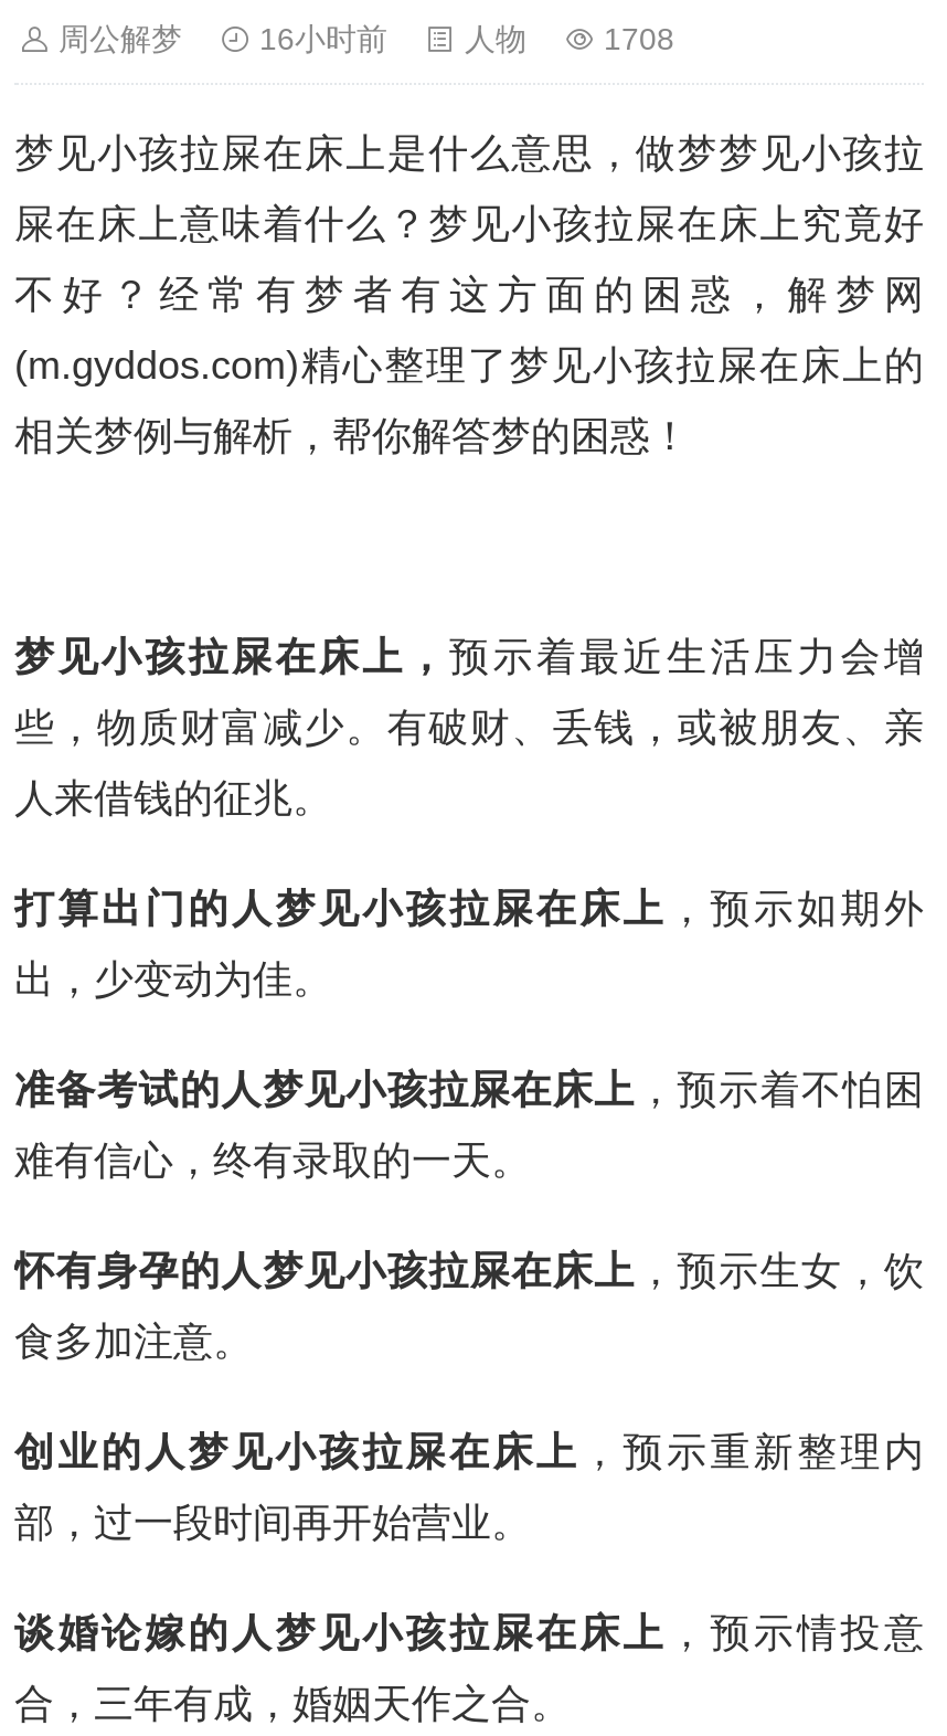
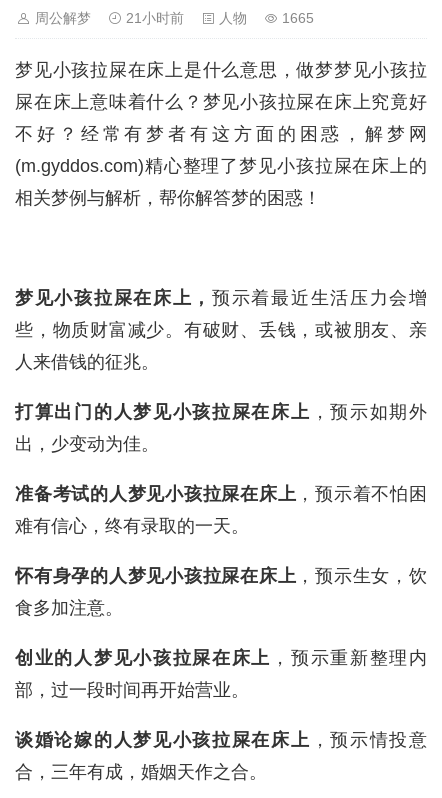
- 16小时前
+ 21小时前

- 1708
+ 1665
